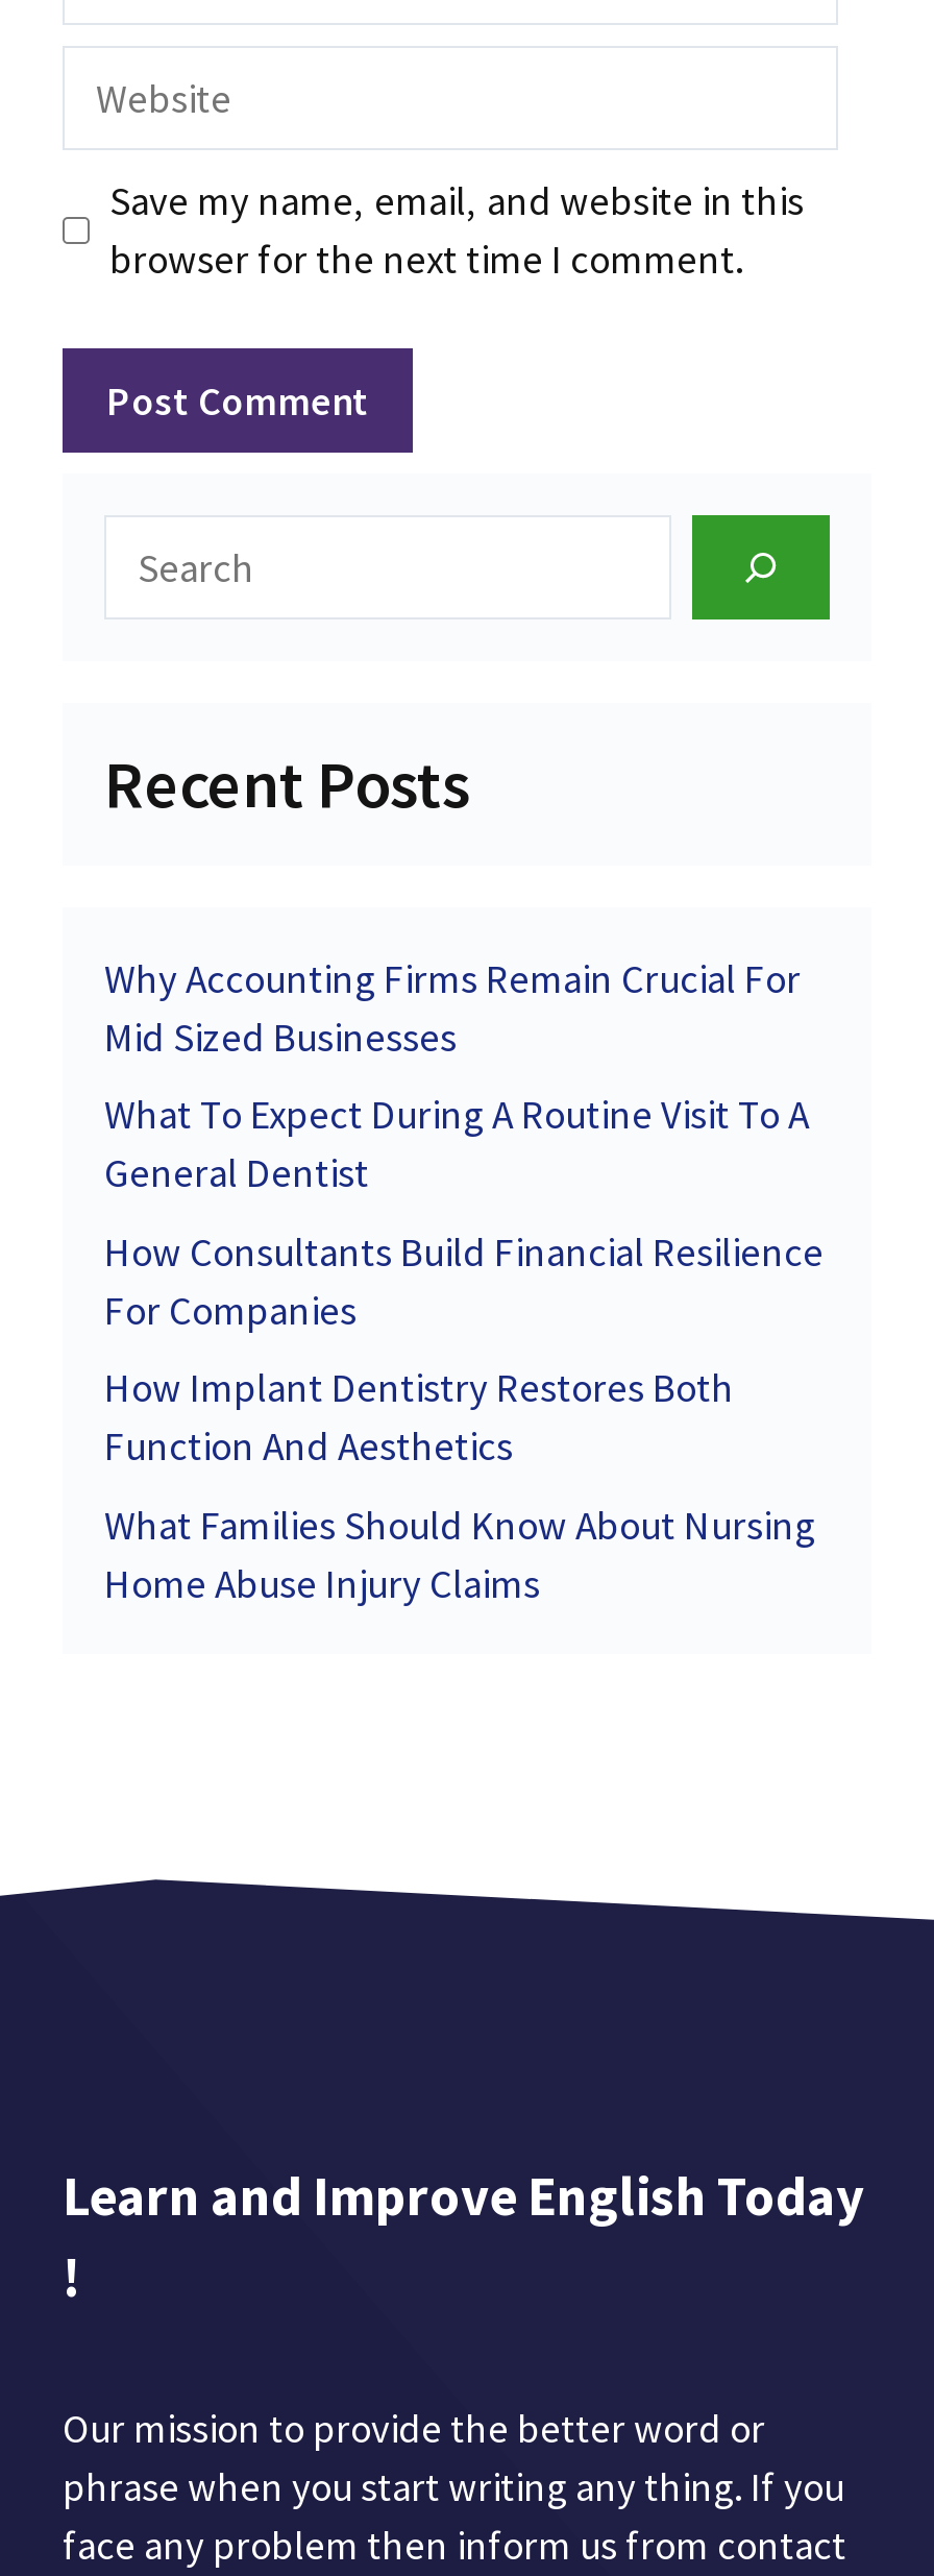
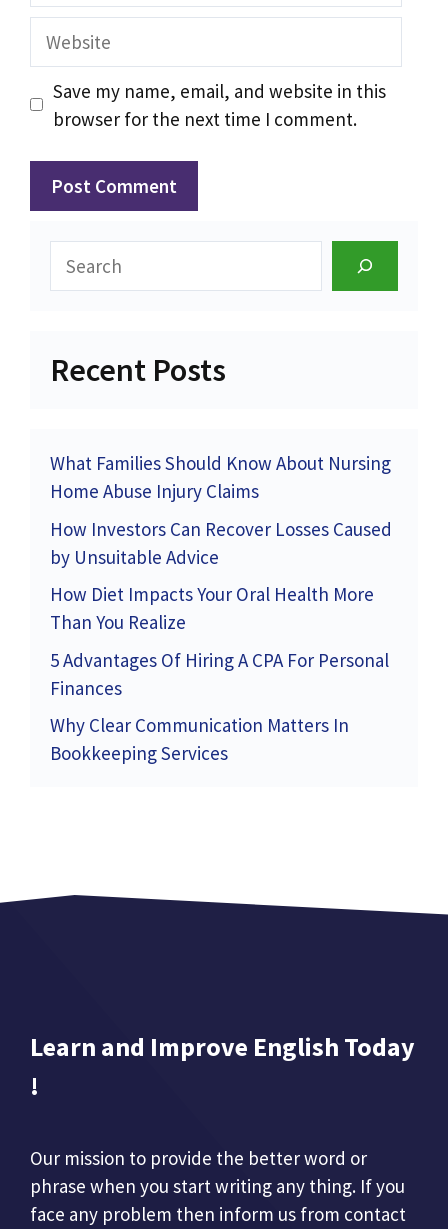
- Why Accounting Firms Remain Crucial For
- Mid Sized Businesses
- What To Expect During A Routine Visit To A
- General Dentist
- How Consultants Build Financial Resilience
- For Companies
- How Implant Dentistry Restores Both
- Function And Aesthetics

moved up: What Families Should Know About Nursing | Home Abuse Injury Claims

+ How Investors Can Recover Losses Caused
+ by Unsuitable Advice
+ How Diet Impacts Your Oral Health More
+ Than You Realize
+ 5 Advantages Of Hiring A CPA For Personal
+ Finances
+ Why Clear Communication Matters In
+ Bookkeeping Services
